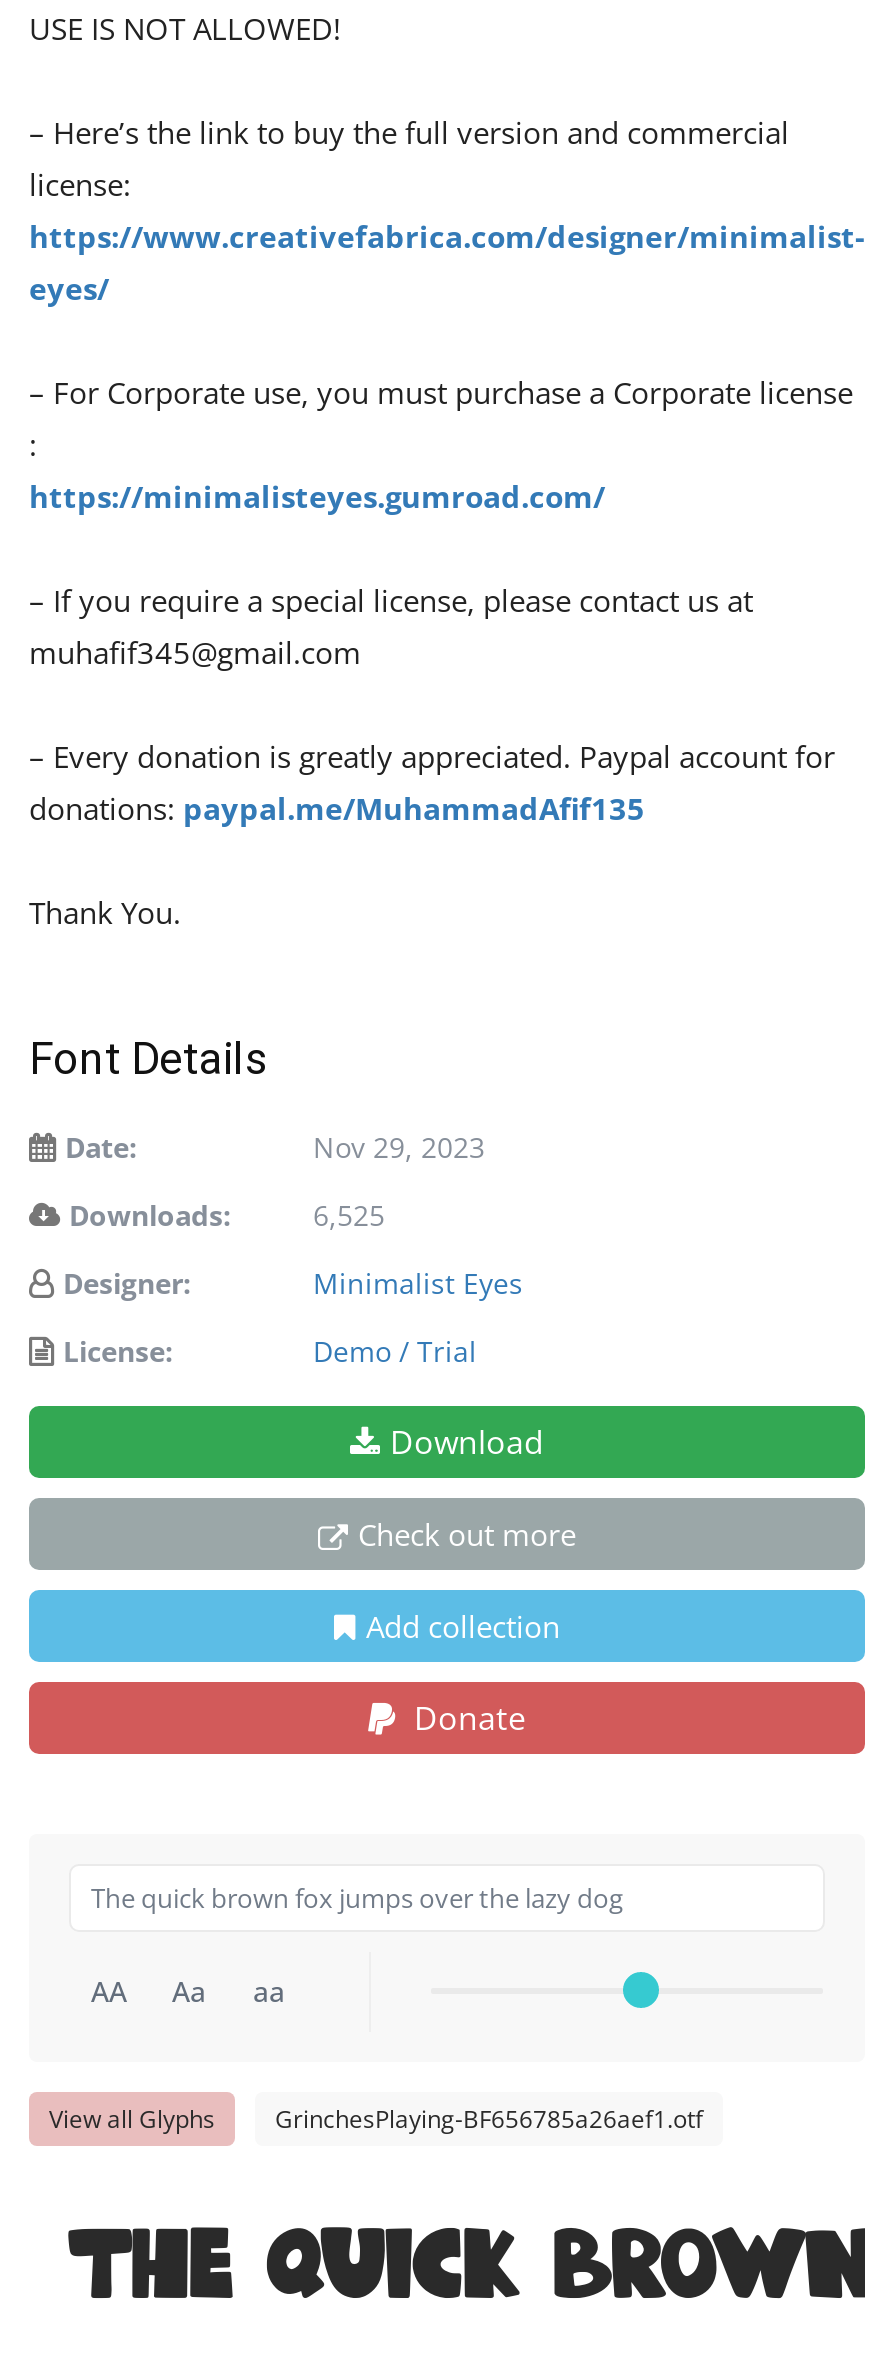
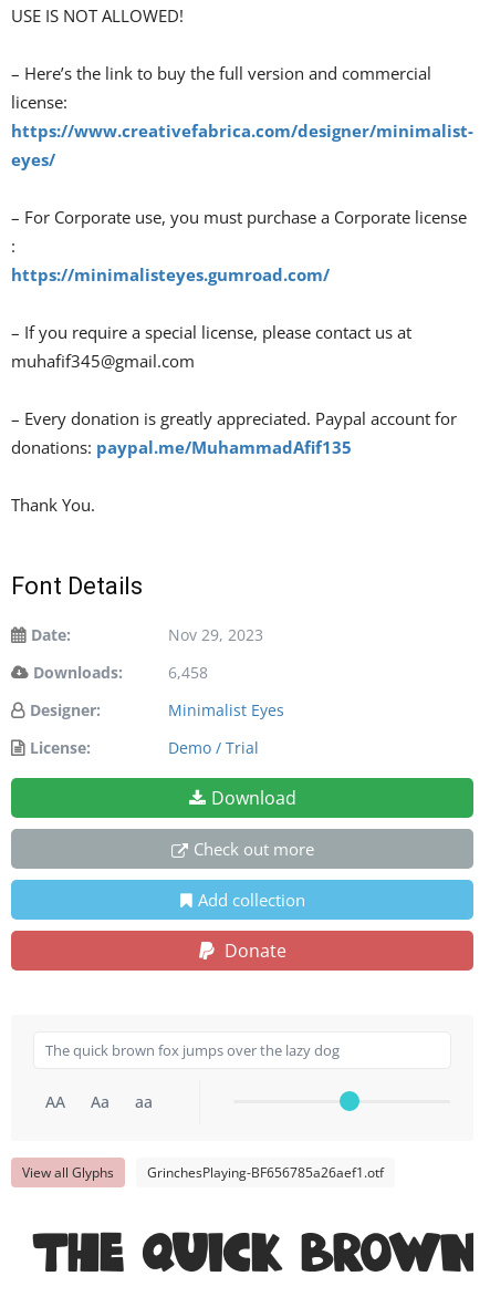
- 6,525
+ 6,458
